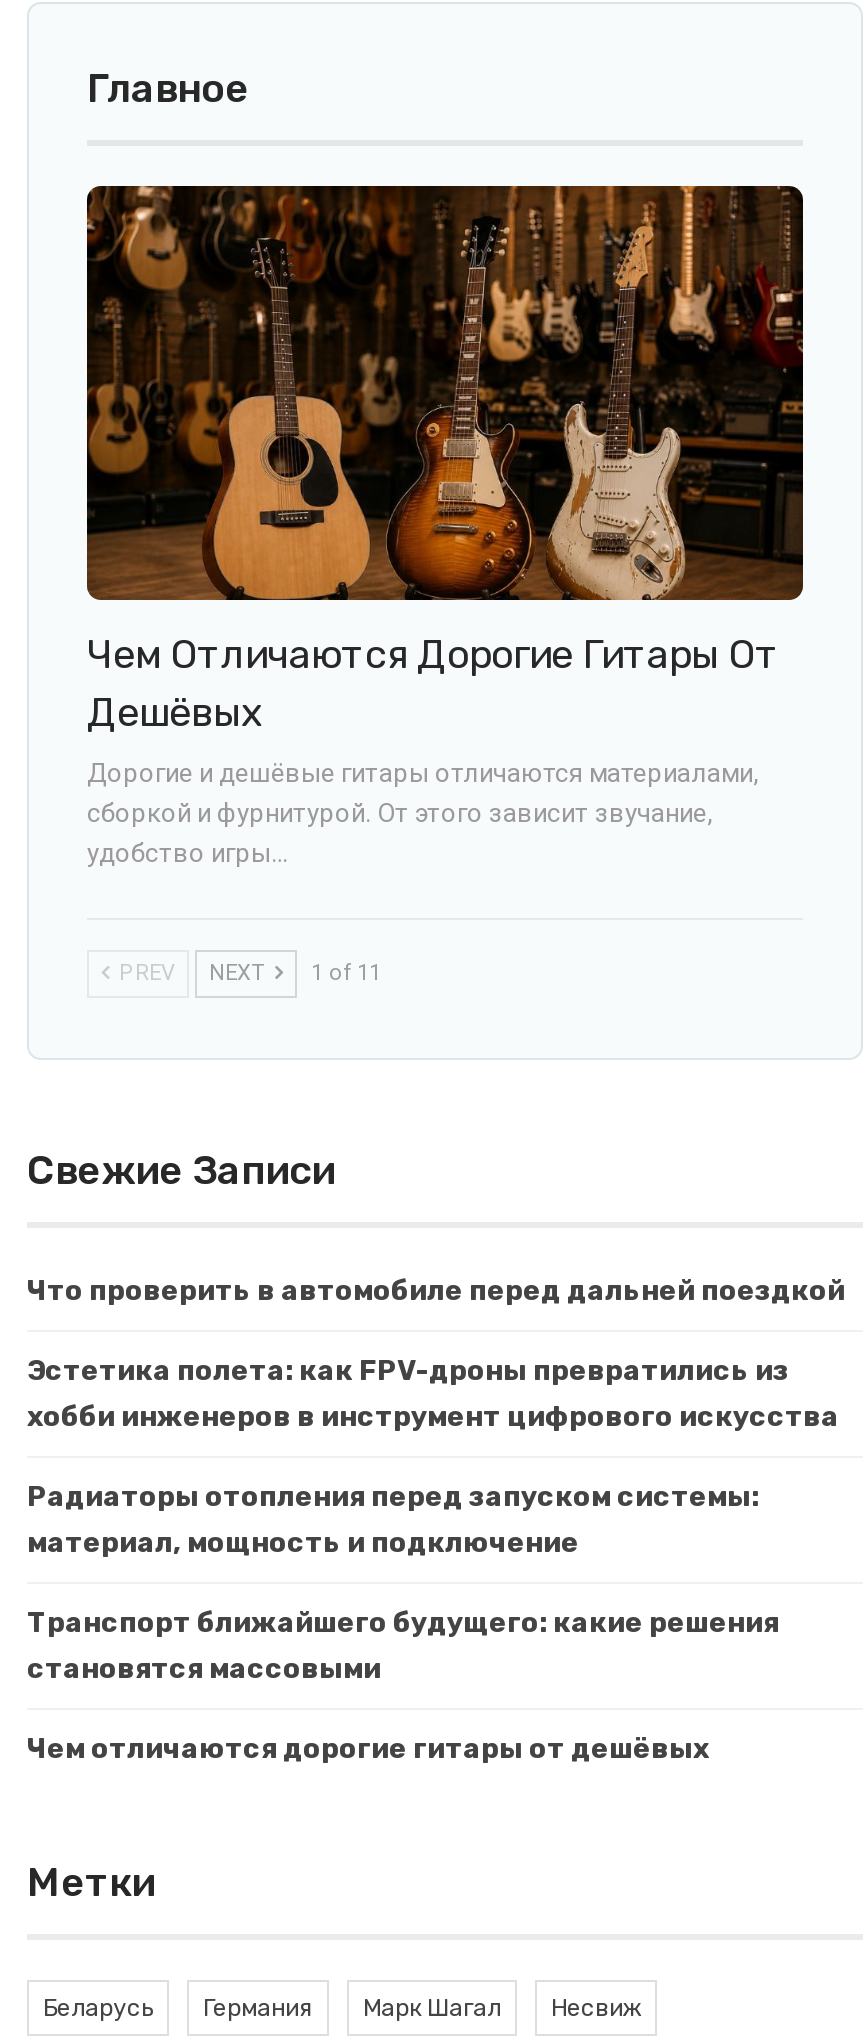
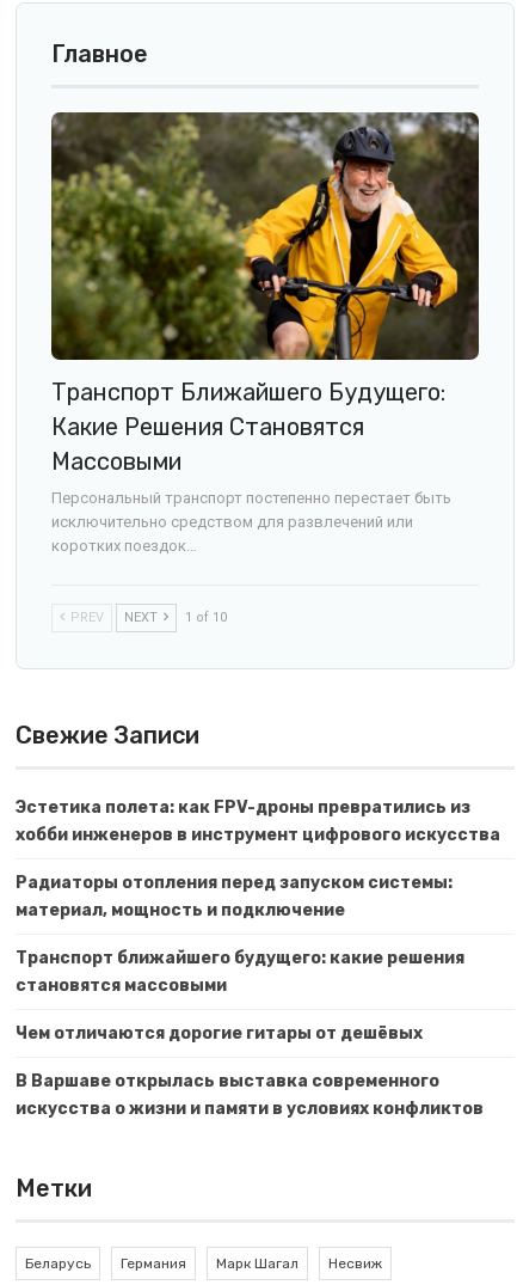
- [image]
- Чем Отличаются Дорогие Гитары От
- Дешёвых
+ [image]
+ Транспорт Ближайшего Будущего:
+ Какие Решения Становятся
+ Массовыми

- Дорогие и дешёвые гитары отличаются материалами,
- сборкой и фурнитурой. От этого зависит звучание,
- удобство игры…
+ Персональный транспорт постепенно перестает быть
+ исключительно средством для развлечений или
+ коротких поездок…

- PREV NEXT 1 of 11
+ PREV NEXT 1 of 10

- Что проверить в автомобиле перед дальней поездкой

+ В Варшаве открылась выставка современного
+ искусства о жизни и памяти в условиях конфликтов
